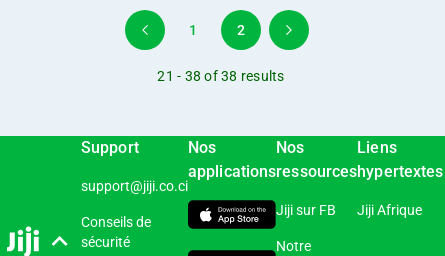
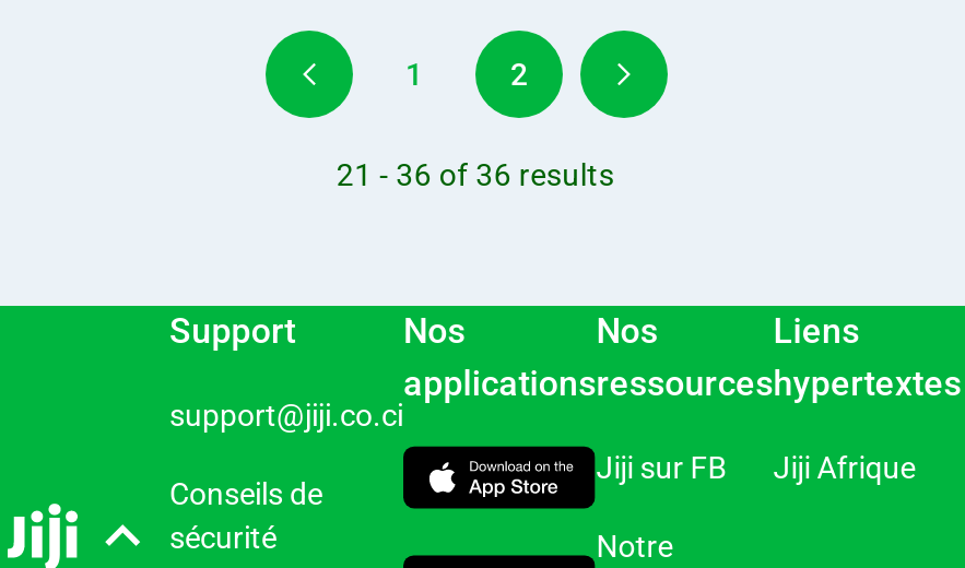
- 21 - 38 of 38 results
+ 21 - 36 of 36 results
